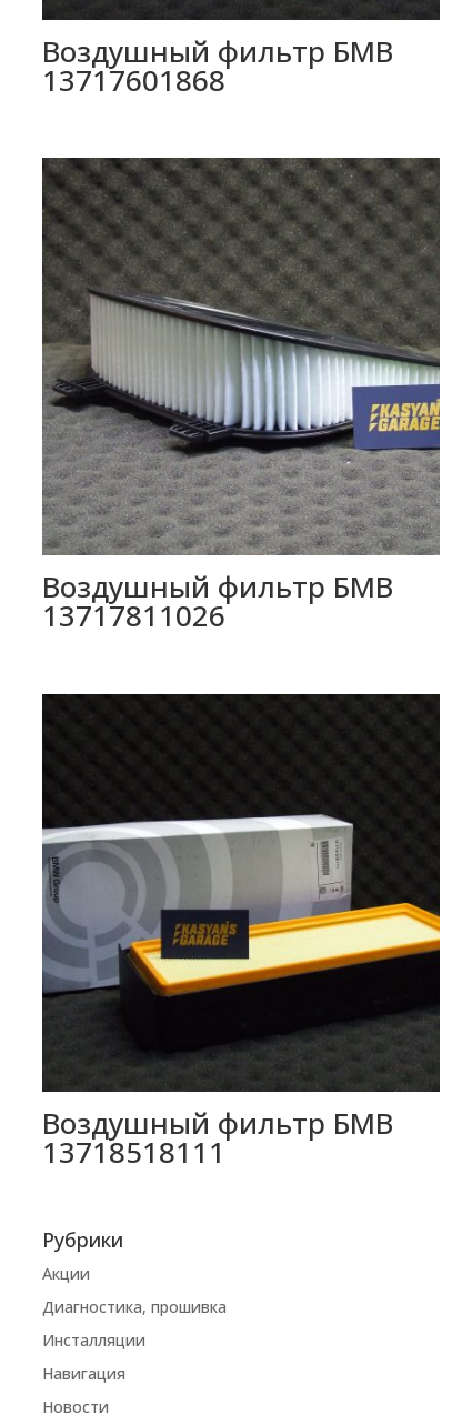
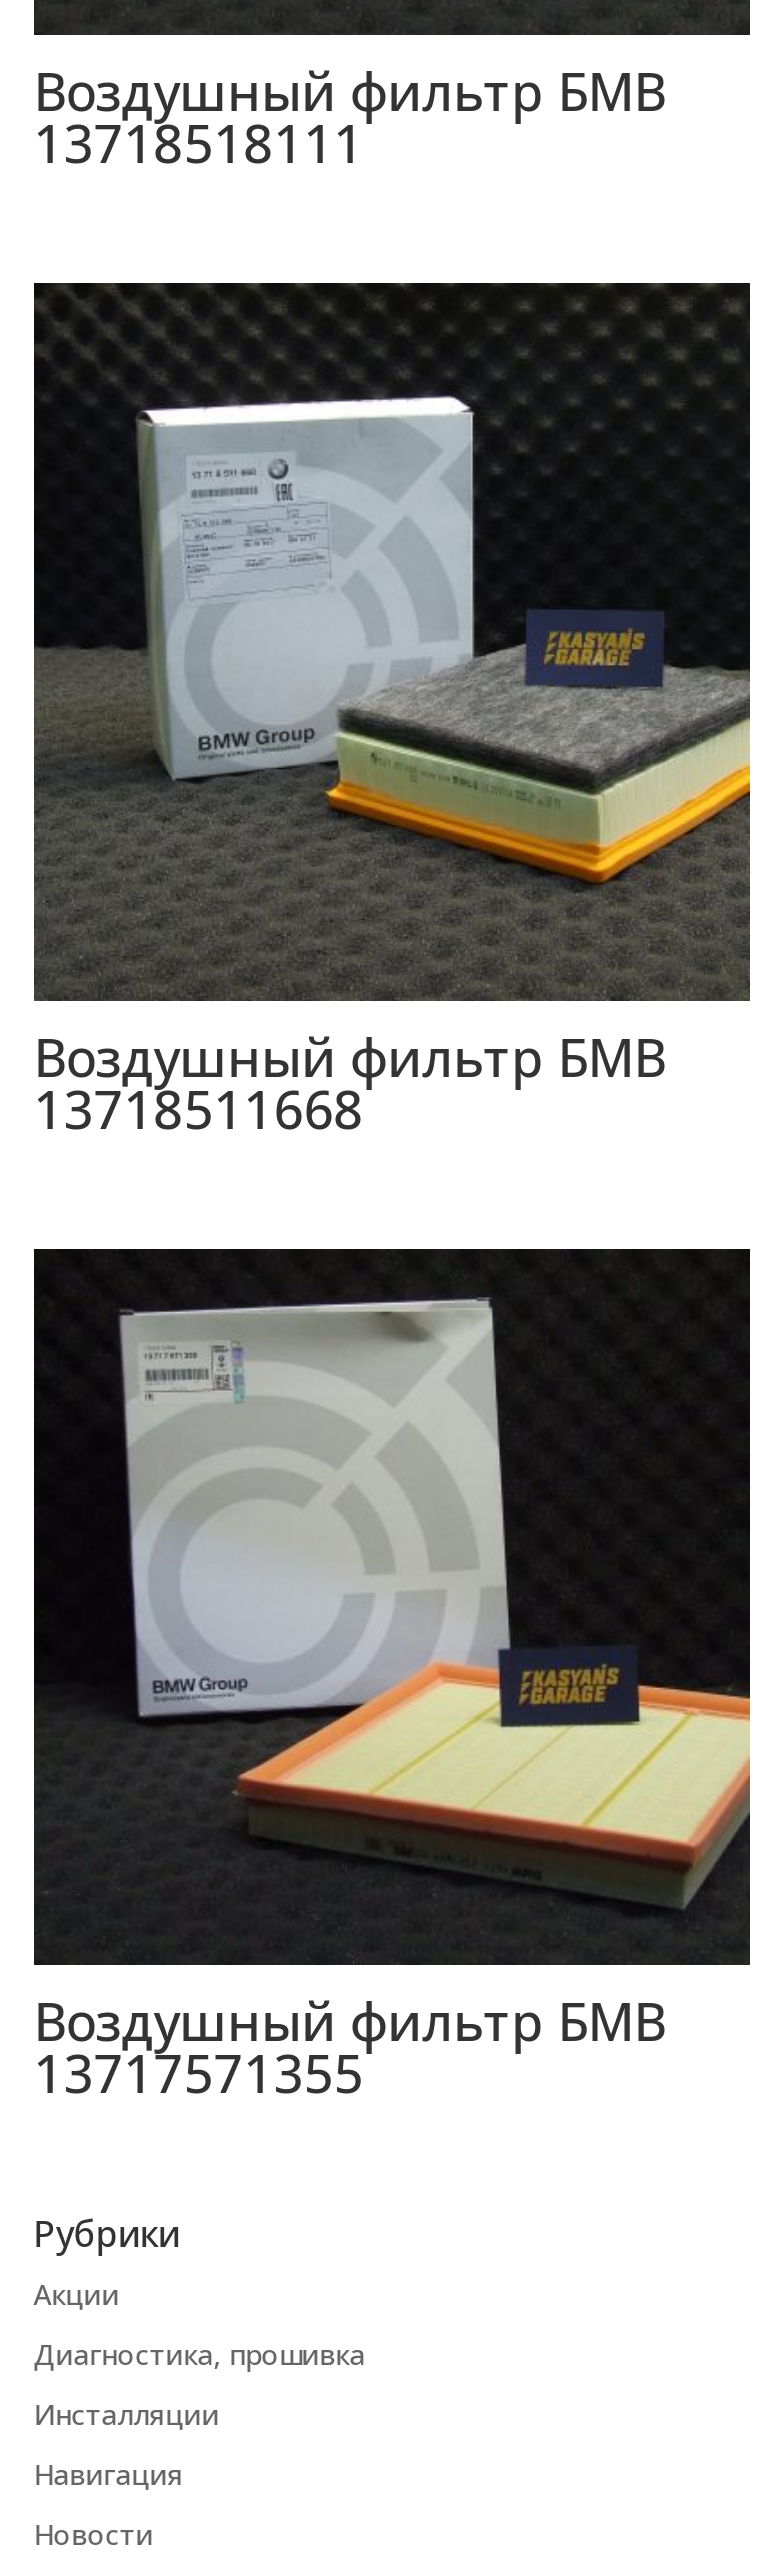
- 13717601868
+ 13718518111

- [image]
- 13717811026
+ [image]
+ 13718511668

- [image]
+ [image]

- 13718518111
+ 13717571355
